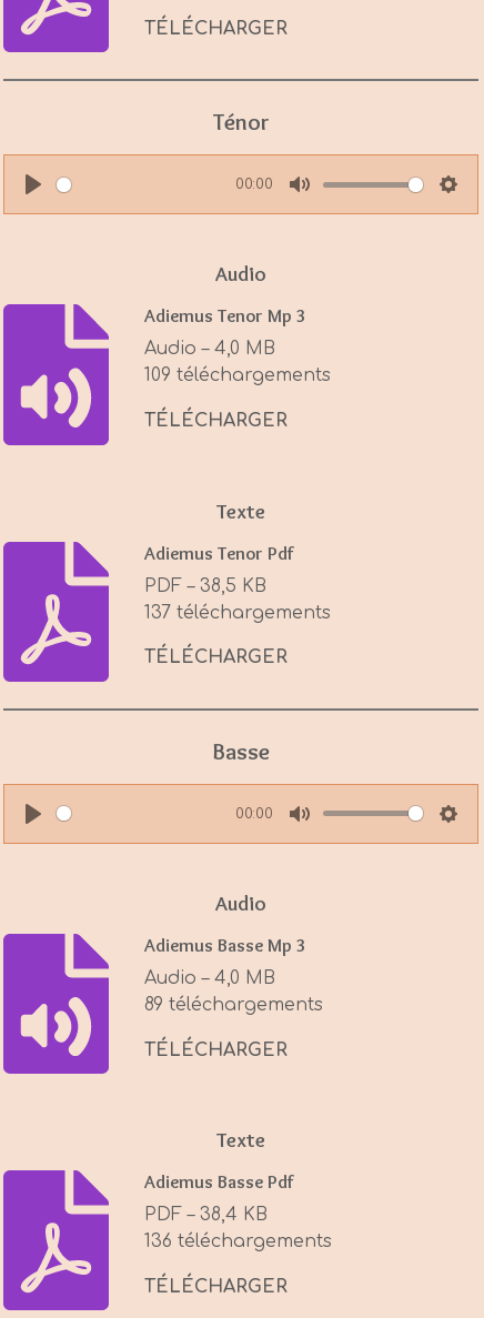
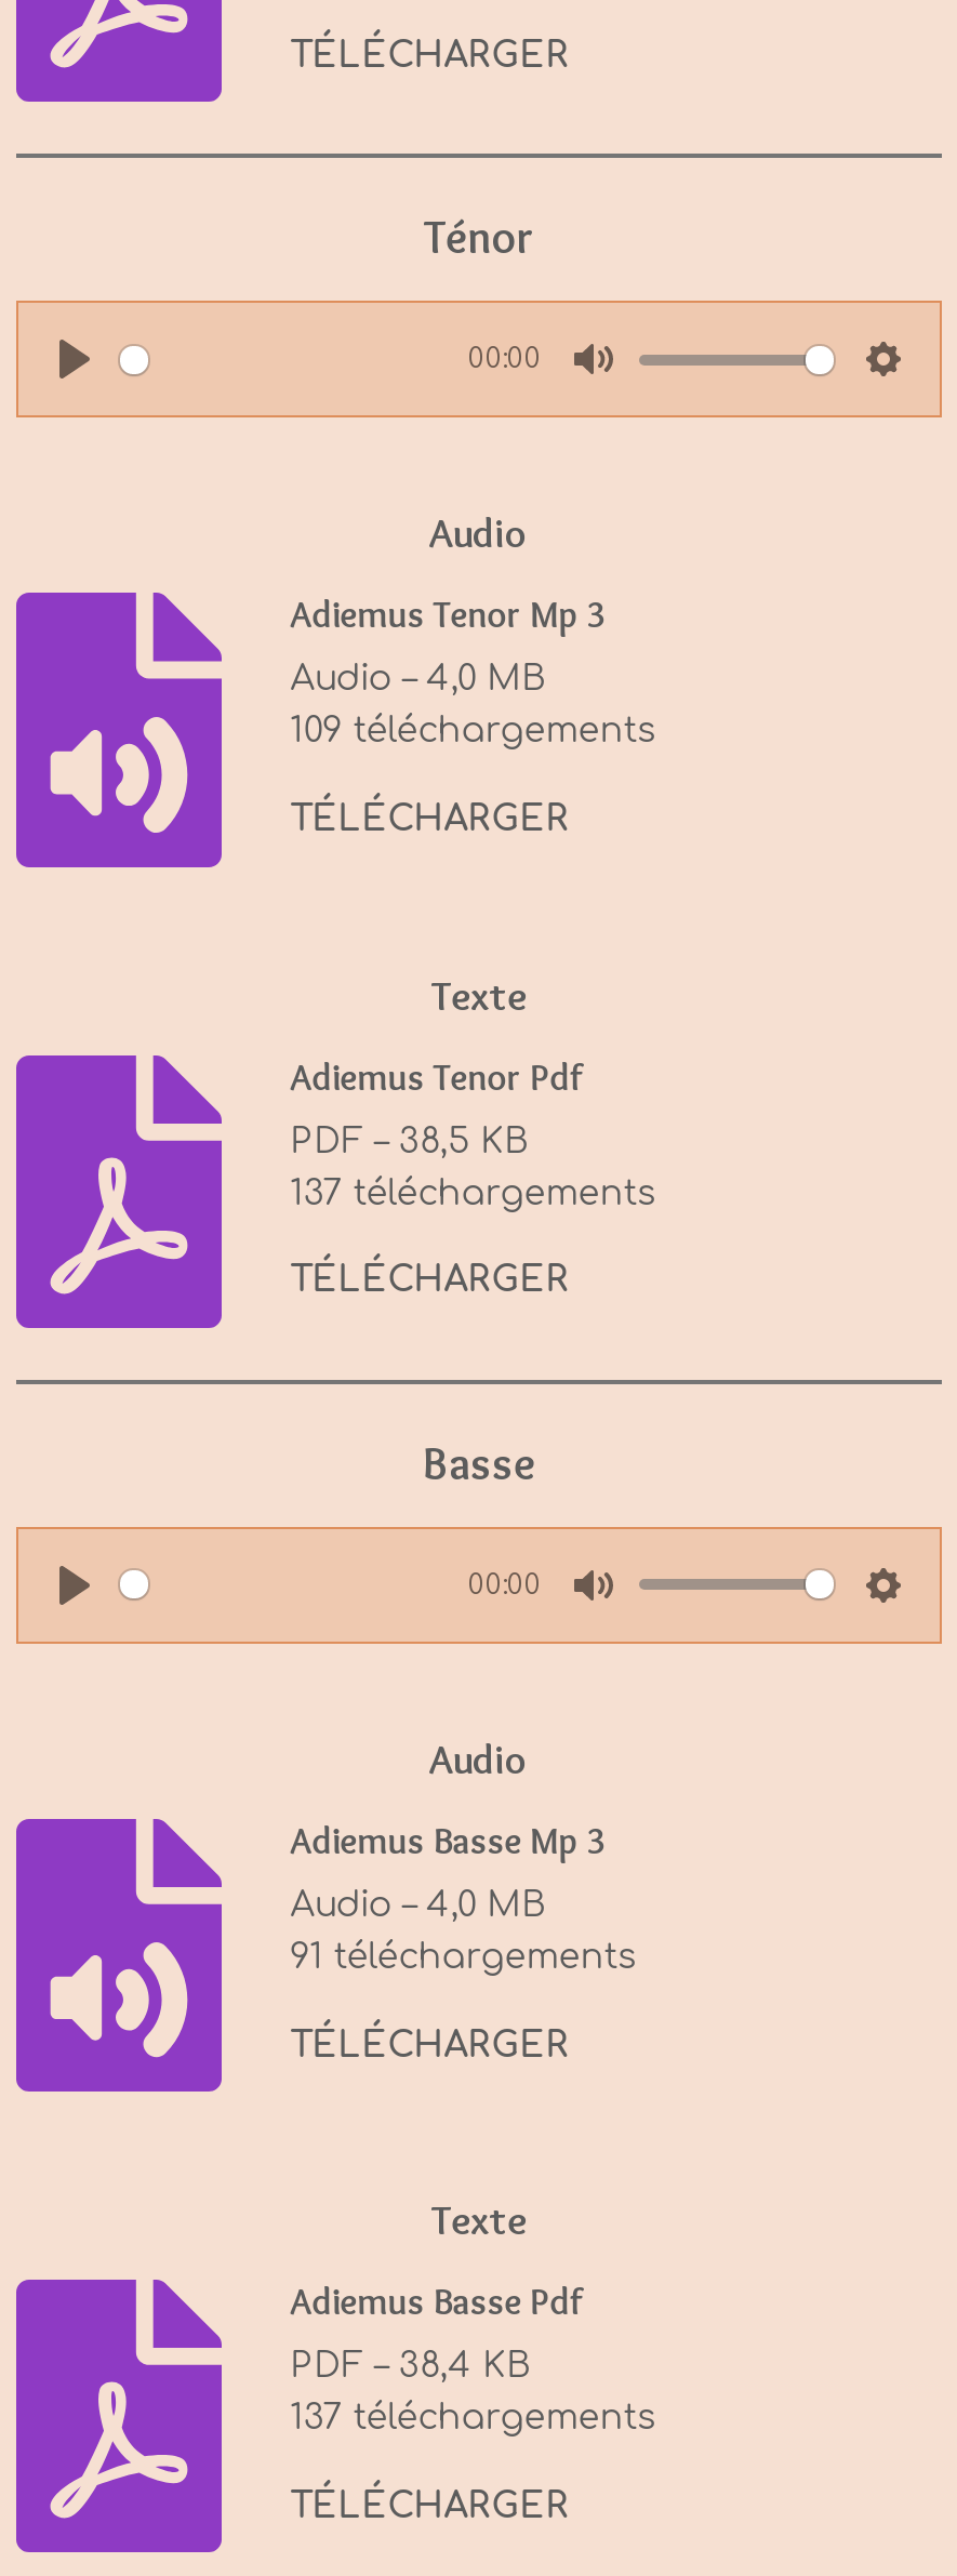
- 89 téléchargements
+ 91 téléchargements

- 136 téléchargements
+ 137 téléchargements
